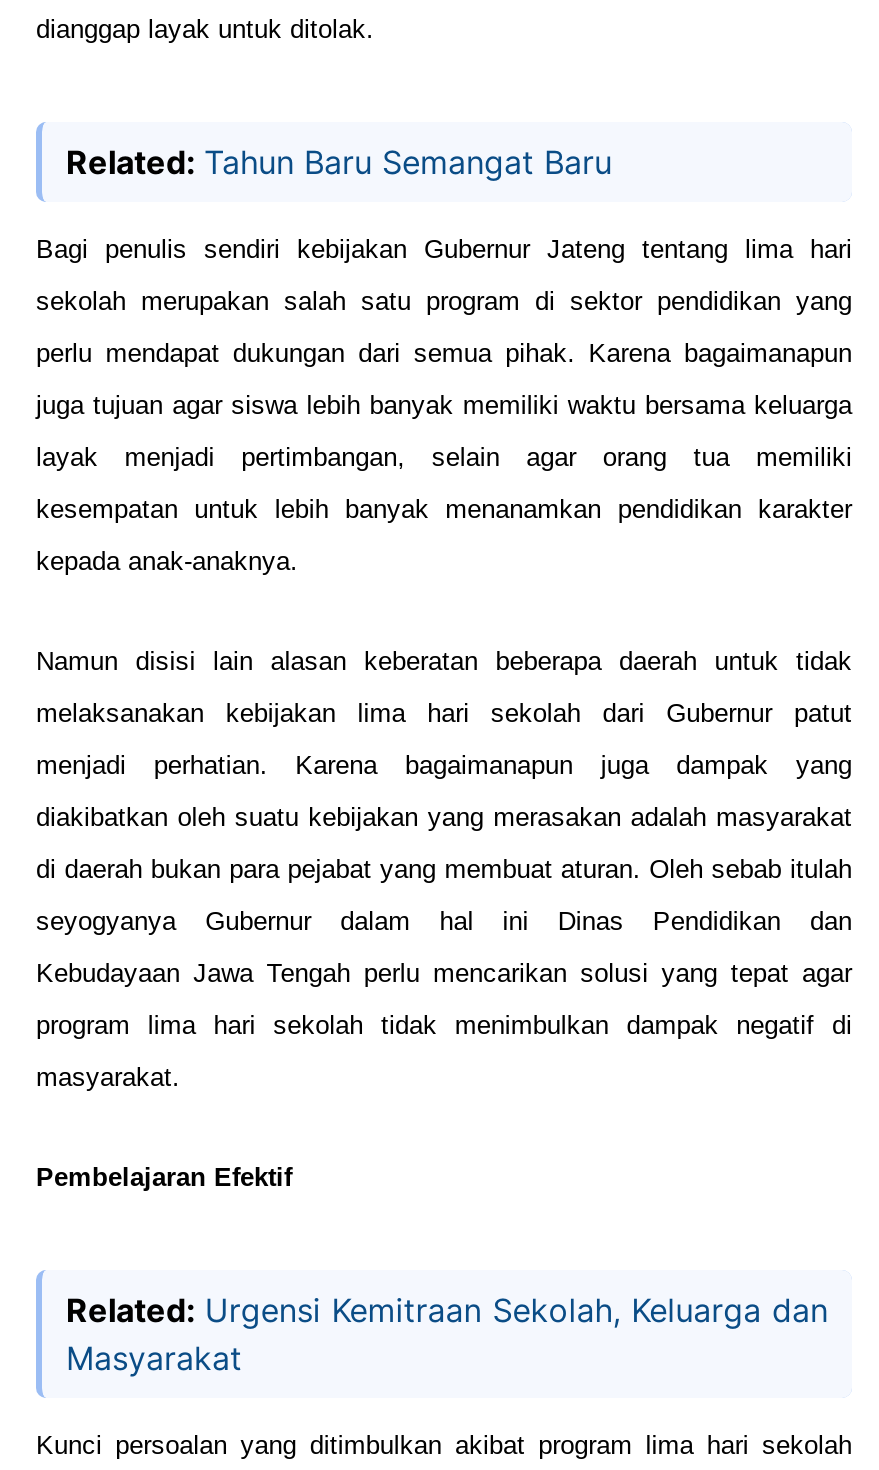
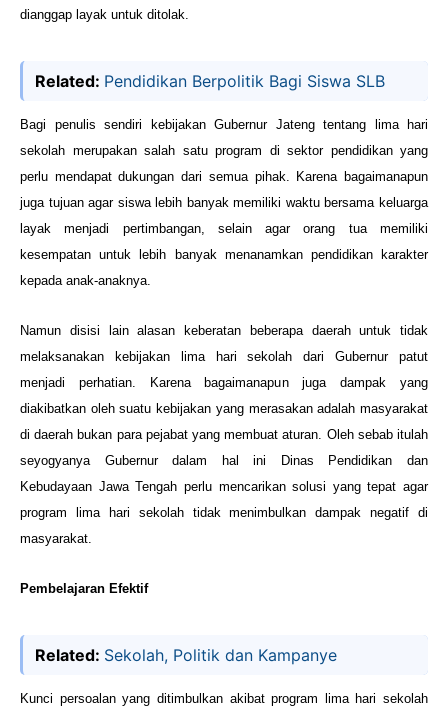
- Related: Tahun Baru Semangat Baru
+ Related: Pendidikan Berpolitik Bagi Siswa SLB

- Related: Urgensi Kemitraan Sekolah, Keluarga dan
- Masyarakat
+ Related: Sekolah, Politik dan Kampanye
